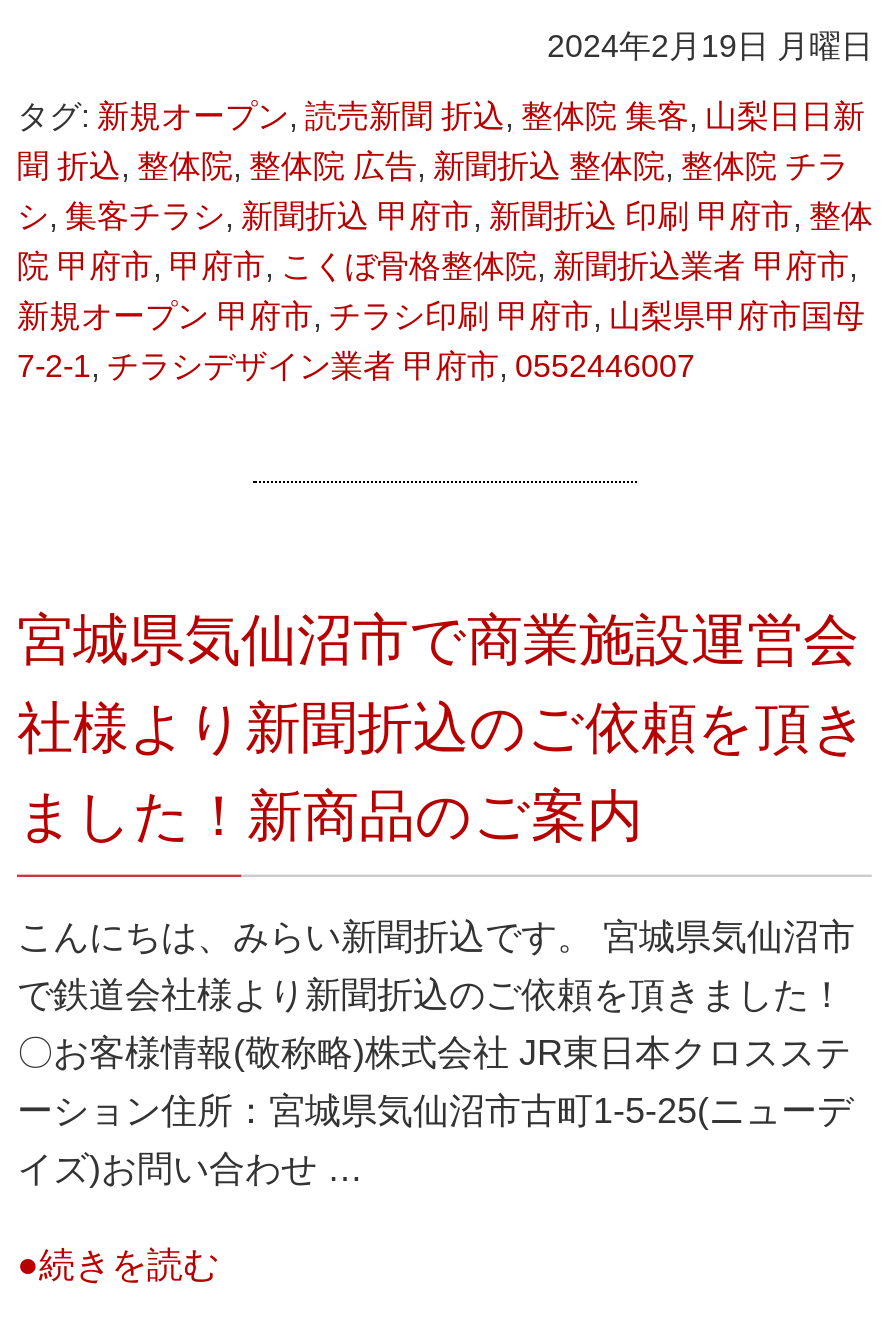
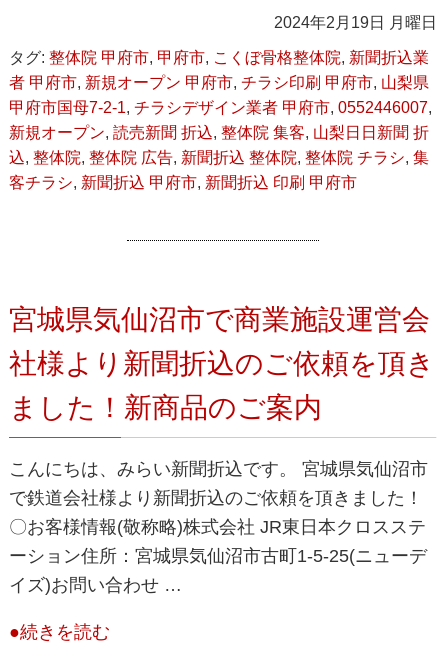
- タグ:新規オープン,読売新聞 折込,整体院 集客,山梨日日新
+ タグ:整体院 甲府市,甲府市,こくぼ骨格整体院,新聞折込業

- 聞 折込,整体院,整体院 広告,新聞折込 整体院,整体院 チラ
+ 者 甲府市,新規オープン 甲府市,チラシ印刷 甲府市,山梨県

- シ,集客チラシ,新聞折込 甲府市,新聞折込 印刷 甲府市,整体
+ 甲府市国母7-2-1,チラシデザイン業者 甲府市, 0552446007,

- 院 甲府市,甲府市,こくぼ骨格整体院,新聞折込業者 甲府市,
+ 新規オープン,読売新聞 折込,整体院 集客,山梨日日新聞 折

- 新規オープン 甲府市,チラシ印刷 甲府市,山梨県甲府市国母
+ 込,整体院,整体院 広告,新聞折込 整体院,整体院 チラシ,集

- 7-2-1,チラシデザイン業者 甲府市, 0552446007
+ 客チラシ,新聞折込 甲府市,新聞折込 印刷 甲府市
